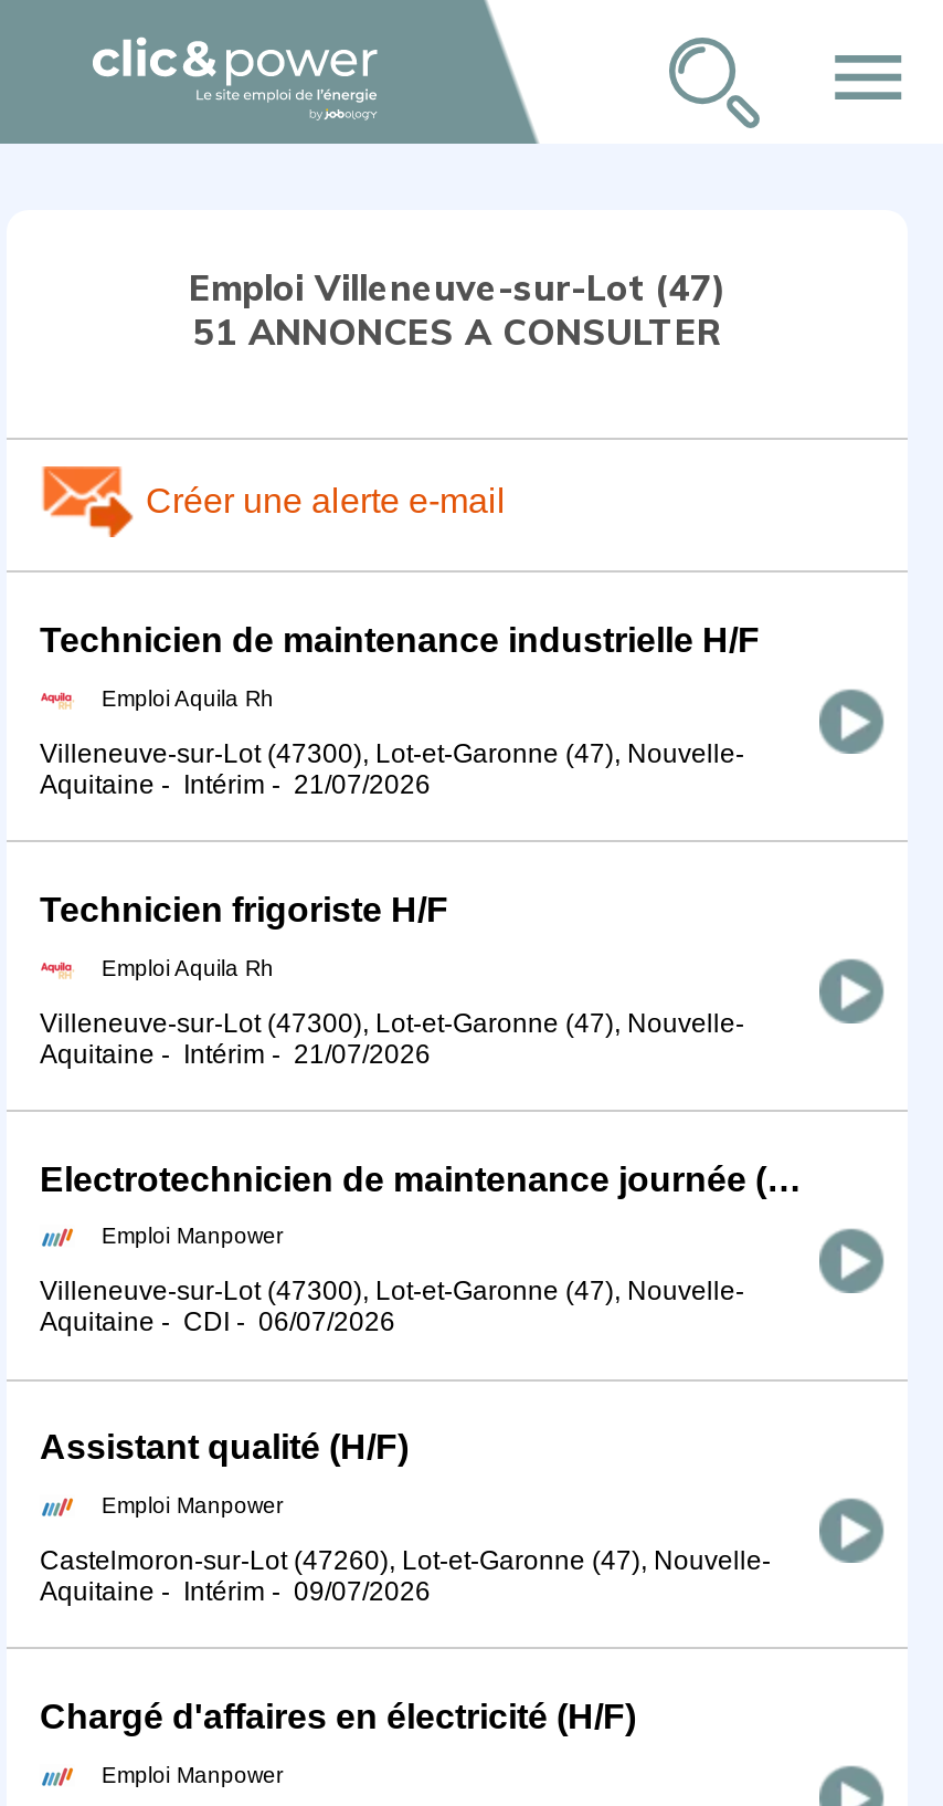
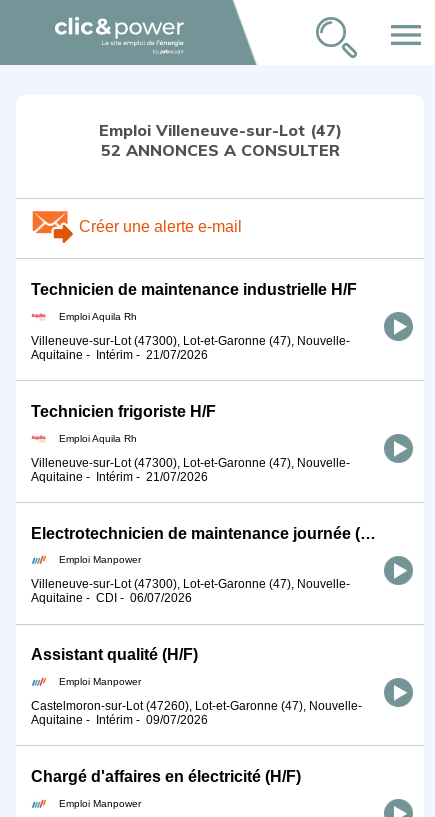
- 51 ANNONCES A CONSULTER
+ 52 ANNONCES A CONSULTER
